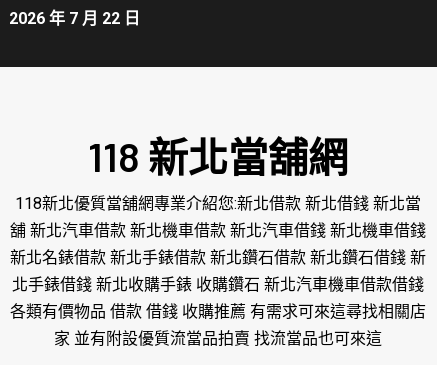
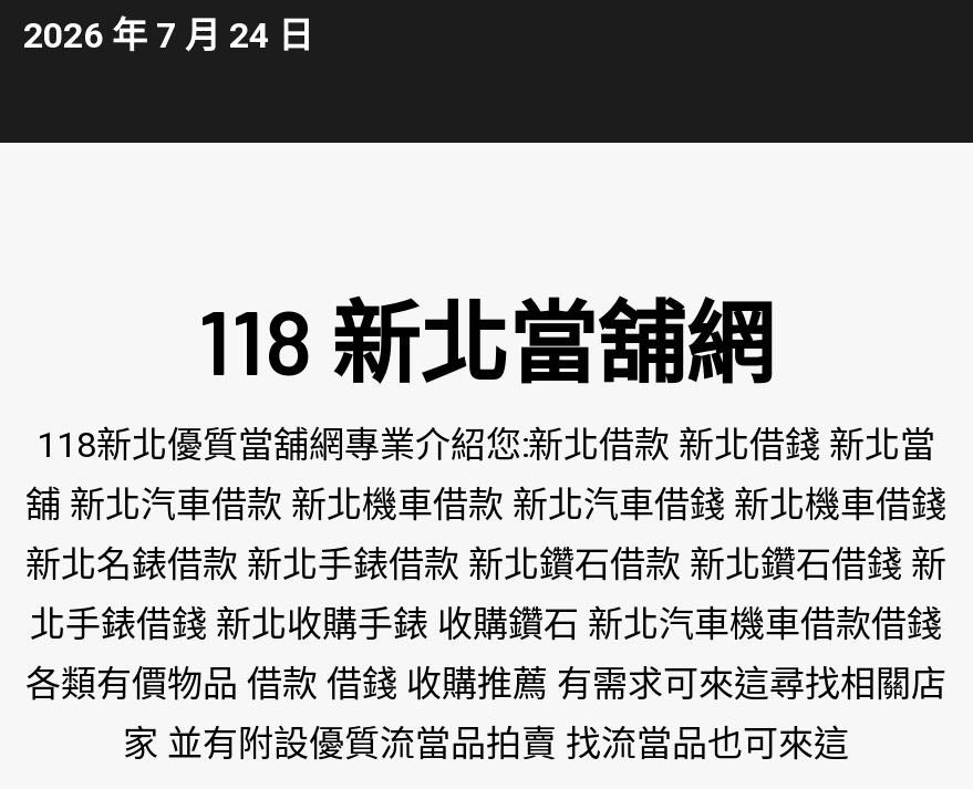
- 2026 年 7 月 22 日
+ 2026 年 7 月 24 日
